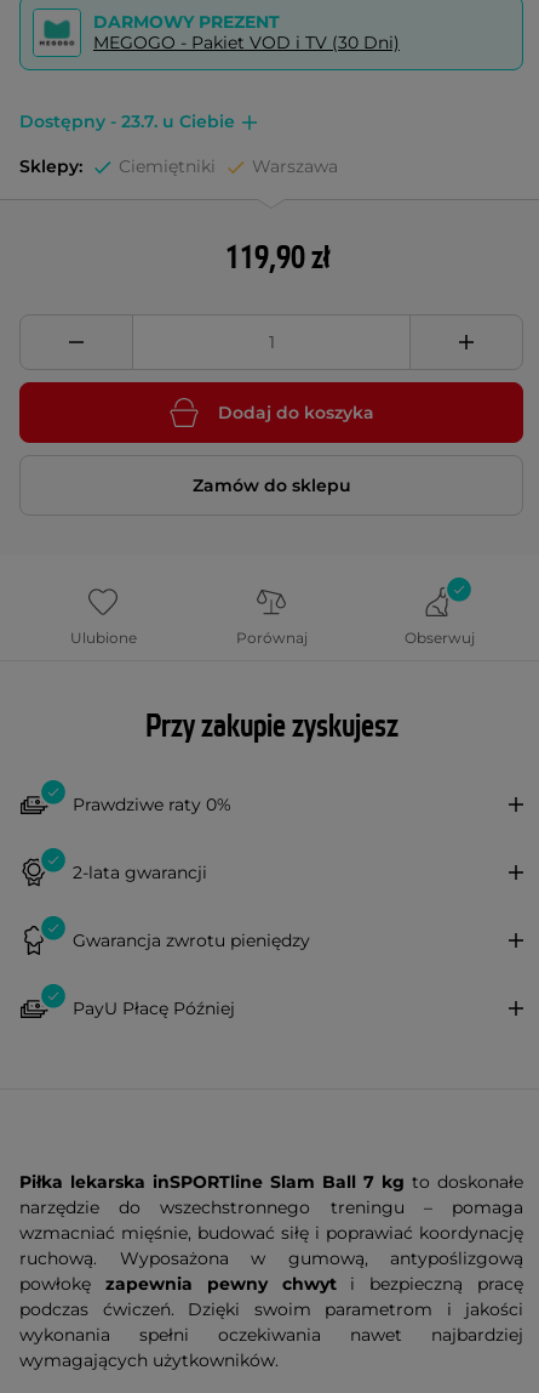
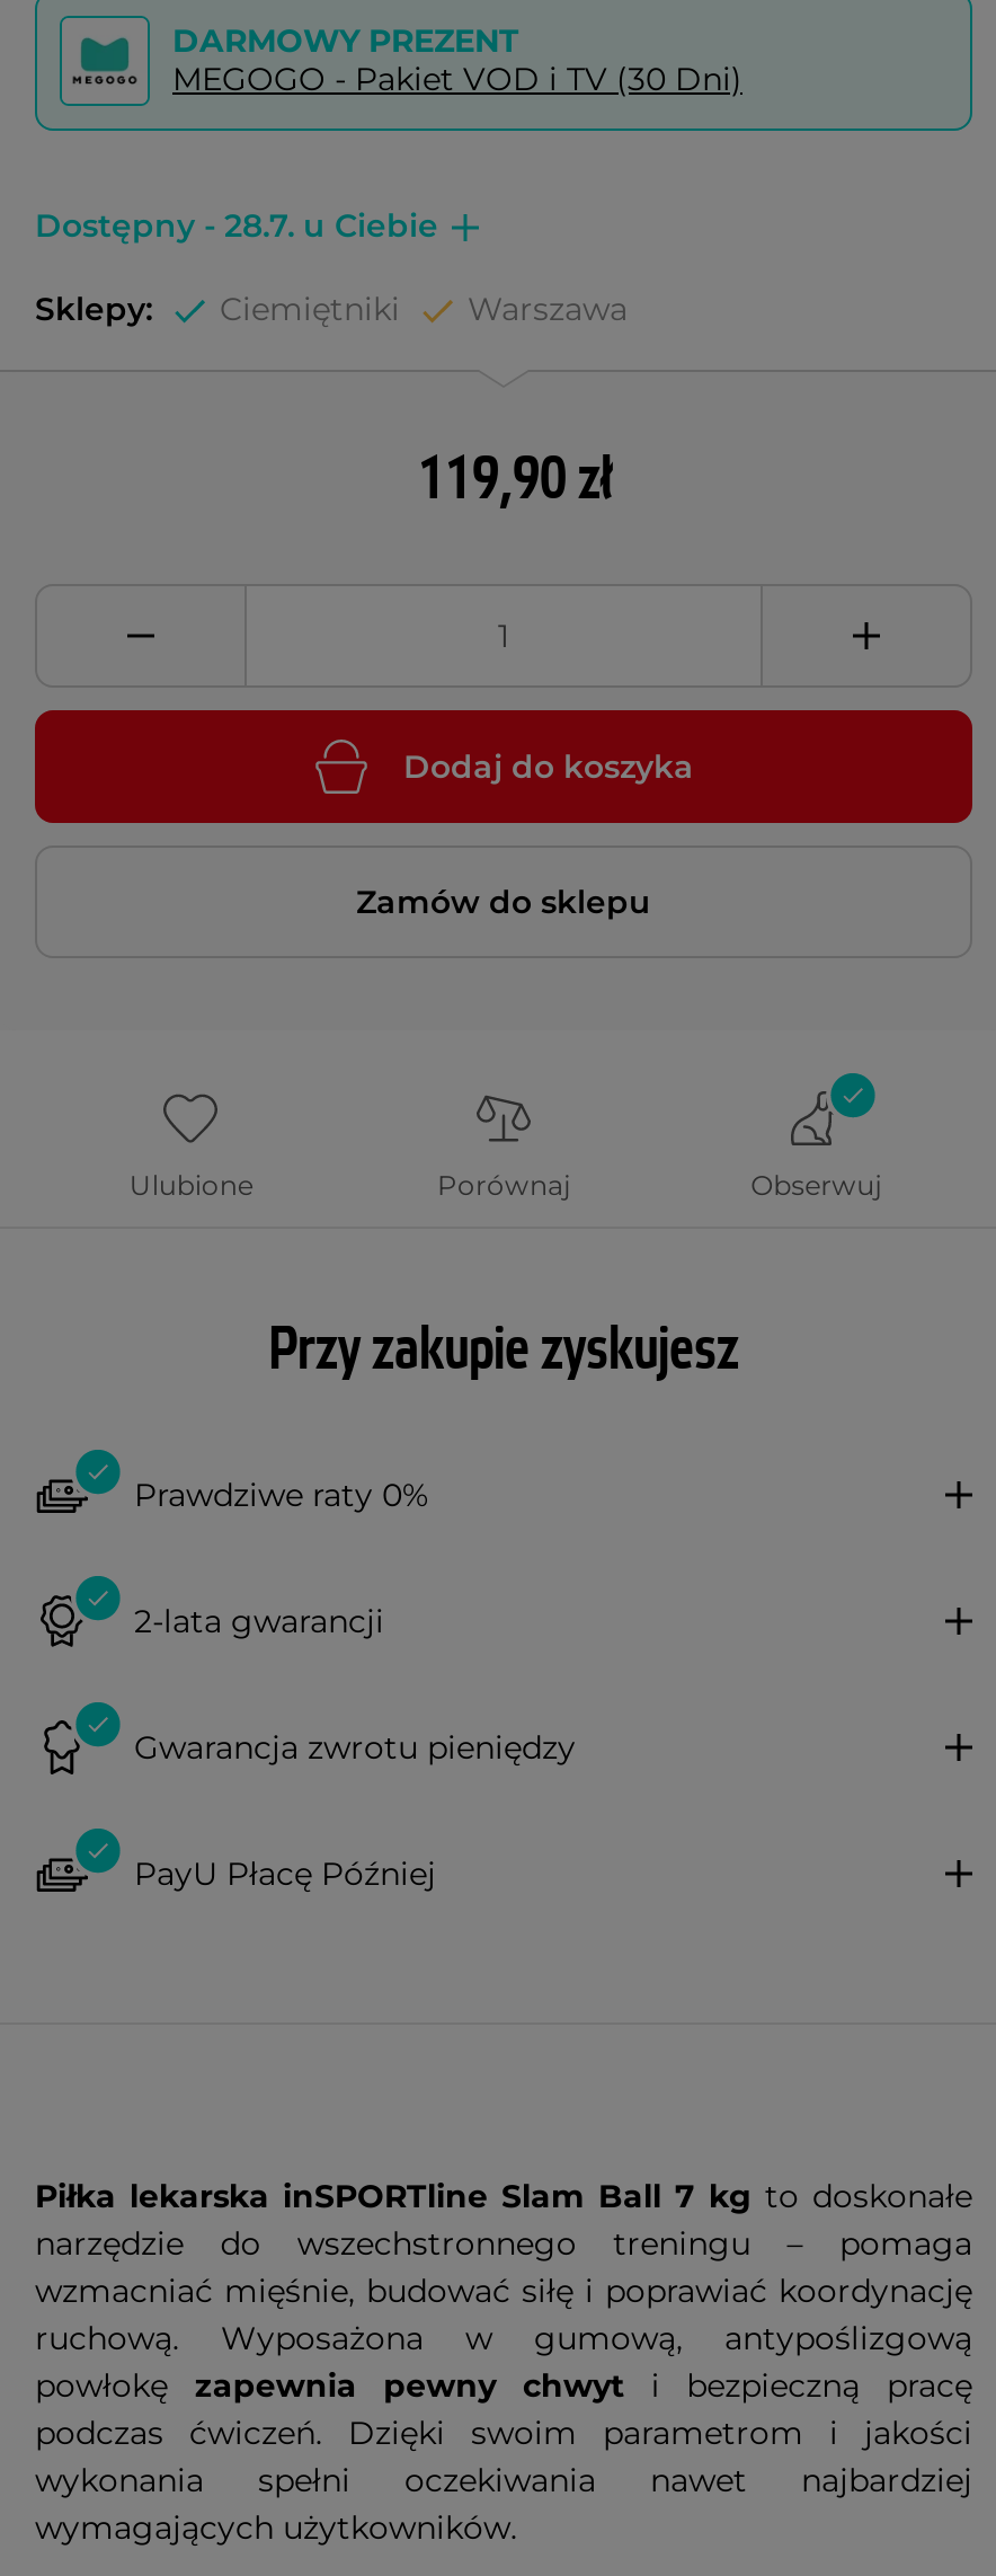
- Dostępny - 23.7. u Ciebie
+ Dostępny - 28.7. u Ciebie
